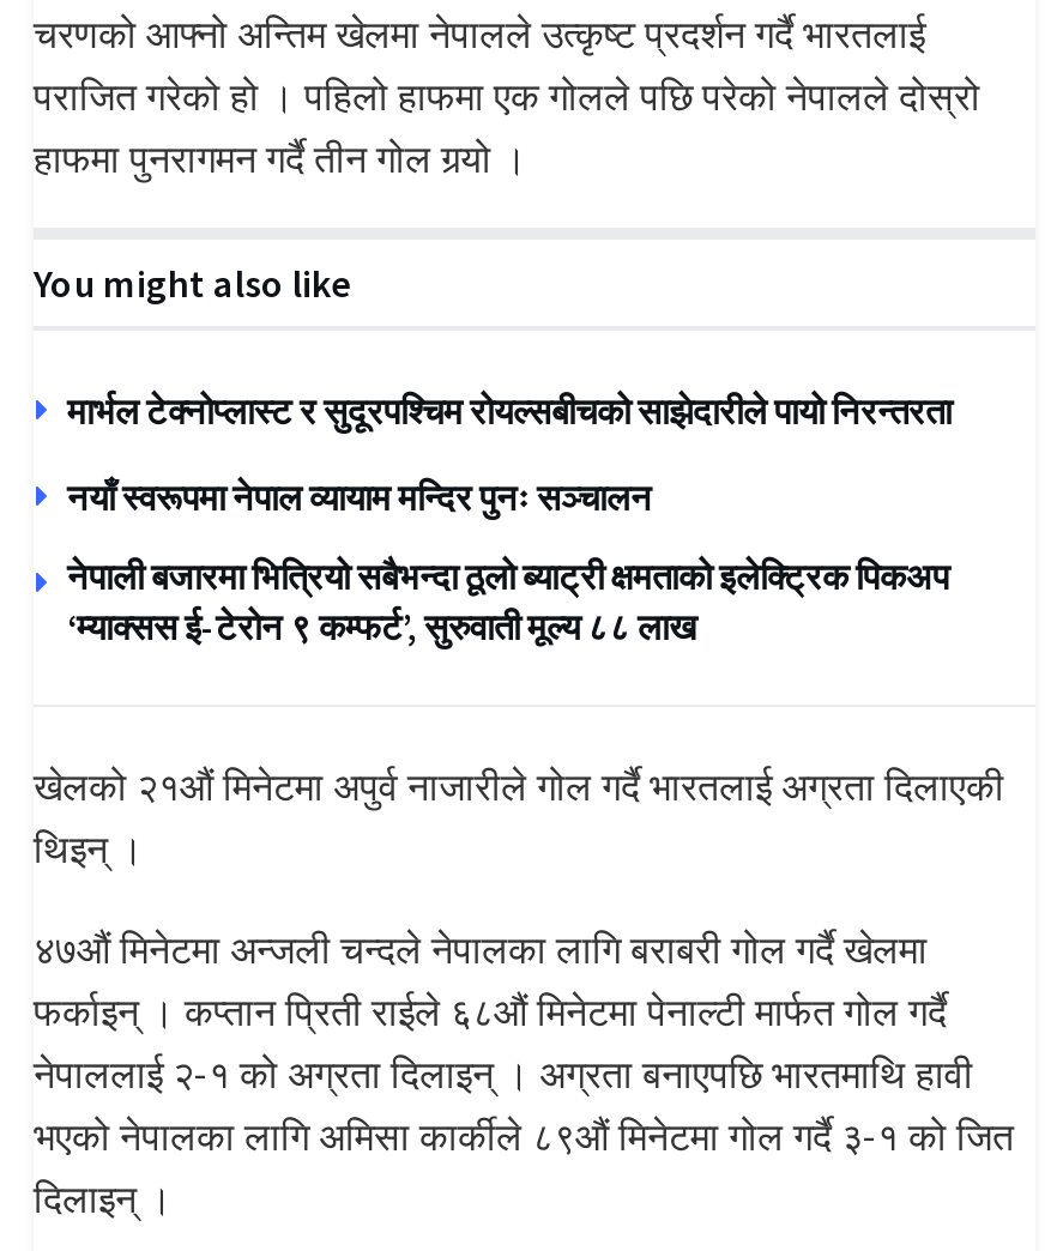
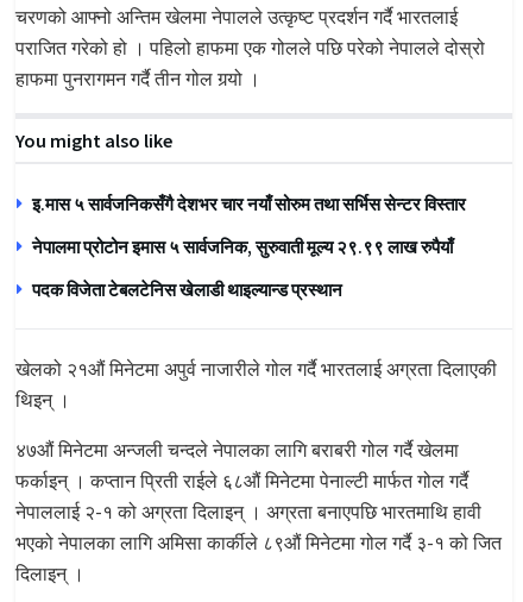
- मार्भल टेक्नोप्लास्ट र सुदूरपश्चिम रोयल्सबीचको साझेदारीले पायो निरन्तरता
+ इ.मास ५ सार्वजनिकसँगै देशभर चार नयाँ सोरुम तथा सर्भिस सेन्टर विस्तार

- नयाँ स्वरूपमा नेपाल व्यायाम मन्दिर पुनः सञ्चालन
+ नेपालमा प्रोटोन इमास ५ सार्वजनिक, सुरुवाती मूल्य २९.९९ लाख रुपैयाँ

- नेपाली बजारमा भित्रियो सबैभन्दा ठूलो ब्याट्री क्षमताको इलेक्ट्रिक पिकअप
- ‘म्याक्सस ई-टेरोन ९ कम्फर्ट’, सुरुवाती मूल्य ८८ लाख
+ पदक विजेता टेबलटेनिस खेलाडी थाइल्यान्ड प्रस्थान
